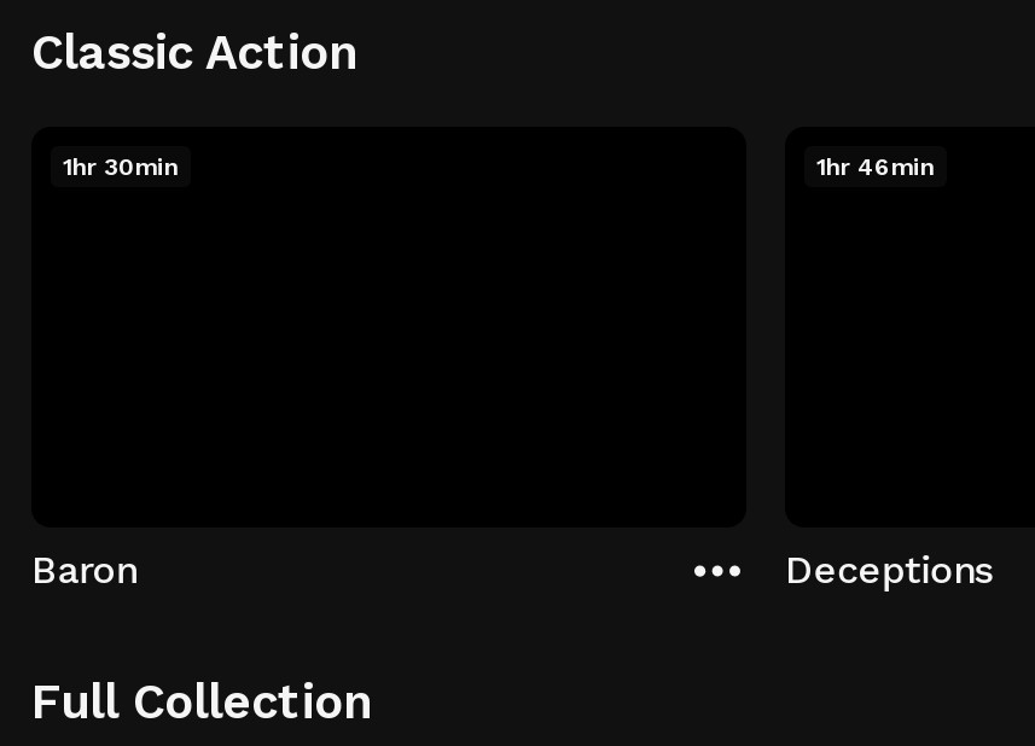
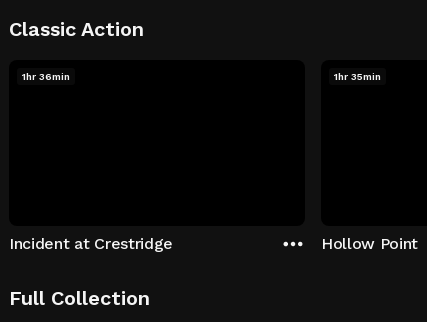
- 1hr 30min
+ 1hr 36min

- 1hr 46min
+ 1hr 35min

- Baron
+ Incident at Crestridge

- Deceptions
+ Hollow Point
